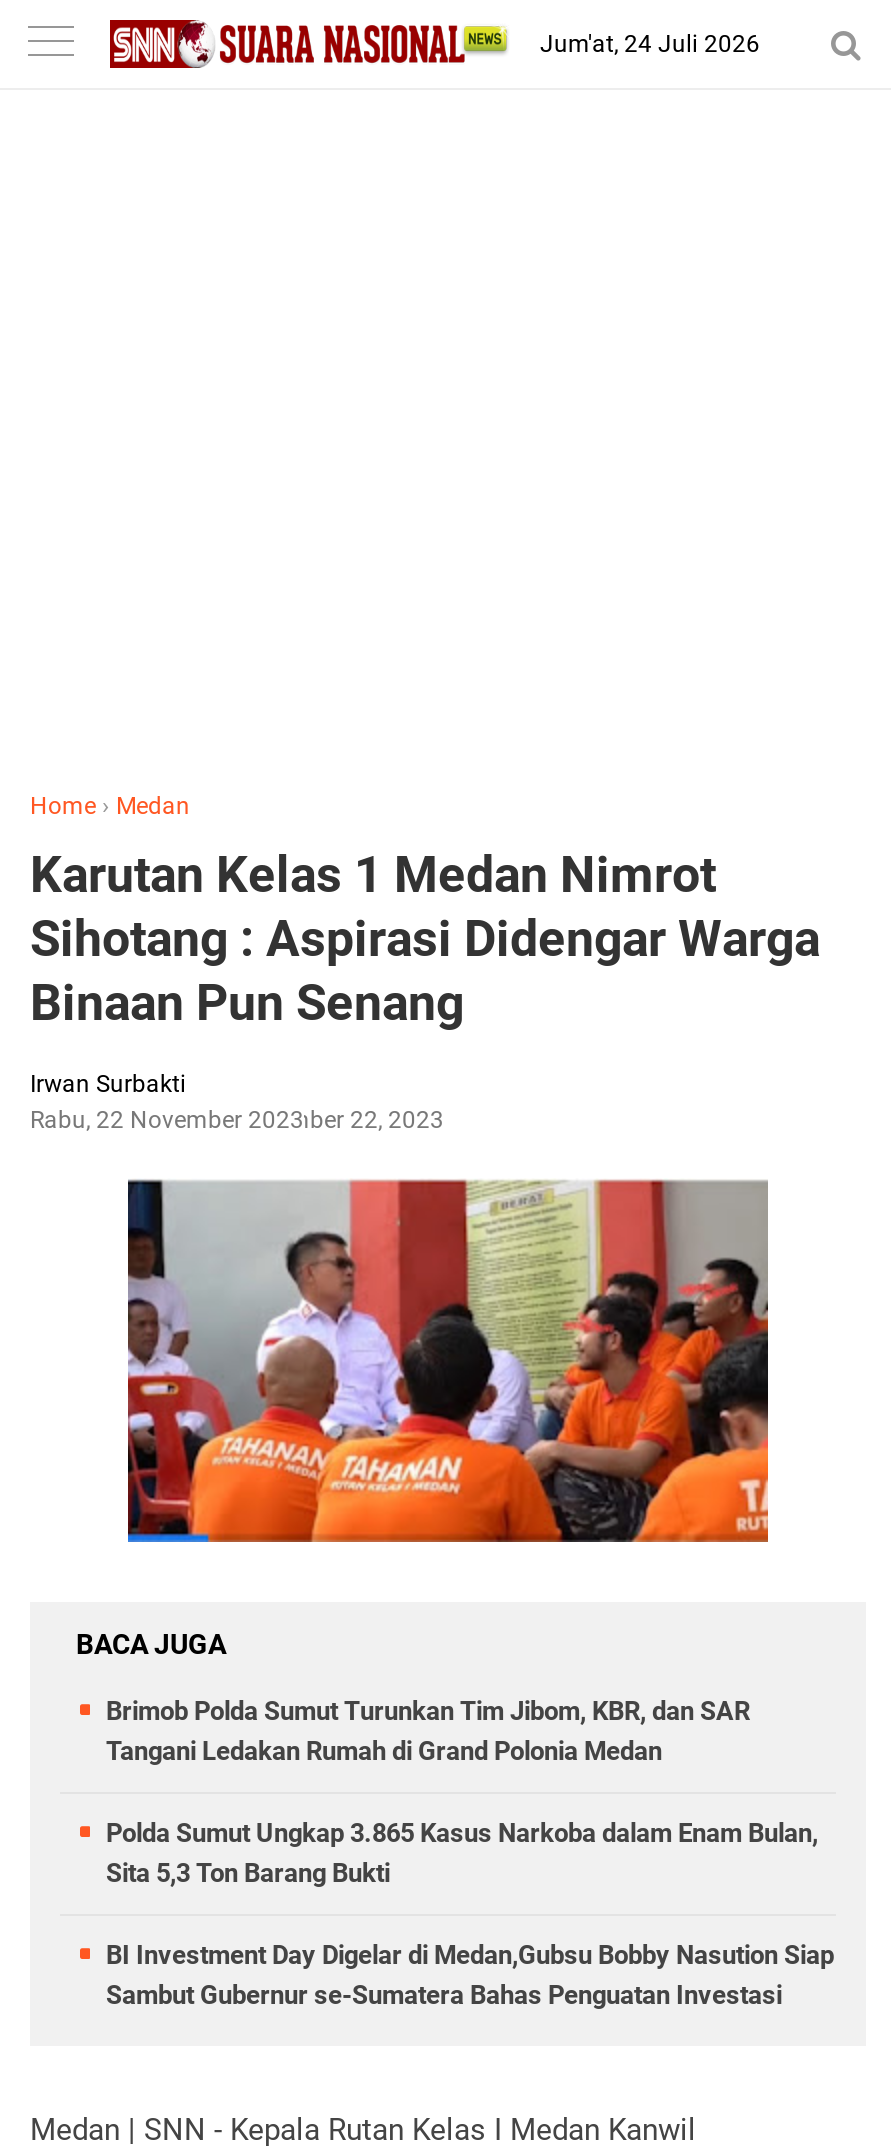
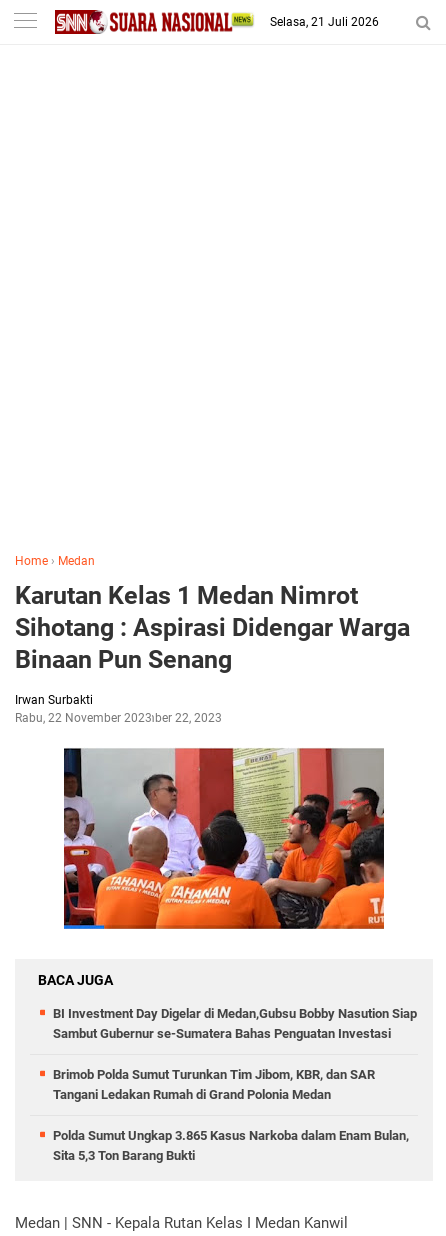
- Jum'at, 24 Juli 2026
+ Selasa, 21 Juli 2026

moved down: Brimob Polda Sumut Turunkan Tim Jibom, KBR, dan SAR | Tangani Ledakan Rumah di Grand Polonia Medan | Polda Sumut Ungkap 3.865 Kasus Narkoba dalam Enam Bulan, | Sita 5,3 Ton Barang Bukti

moved up: BI Investment Day Digelar di Medan,Gubsu Bobby Nasution Siap | Sambut Gubernur se-Sumatera Bahas Penguatan Investasi
